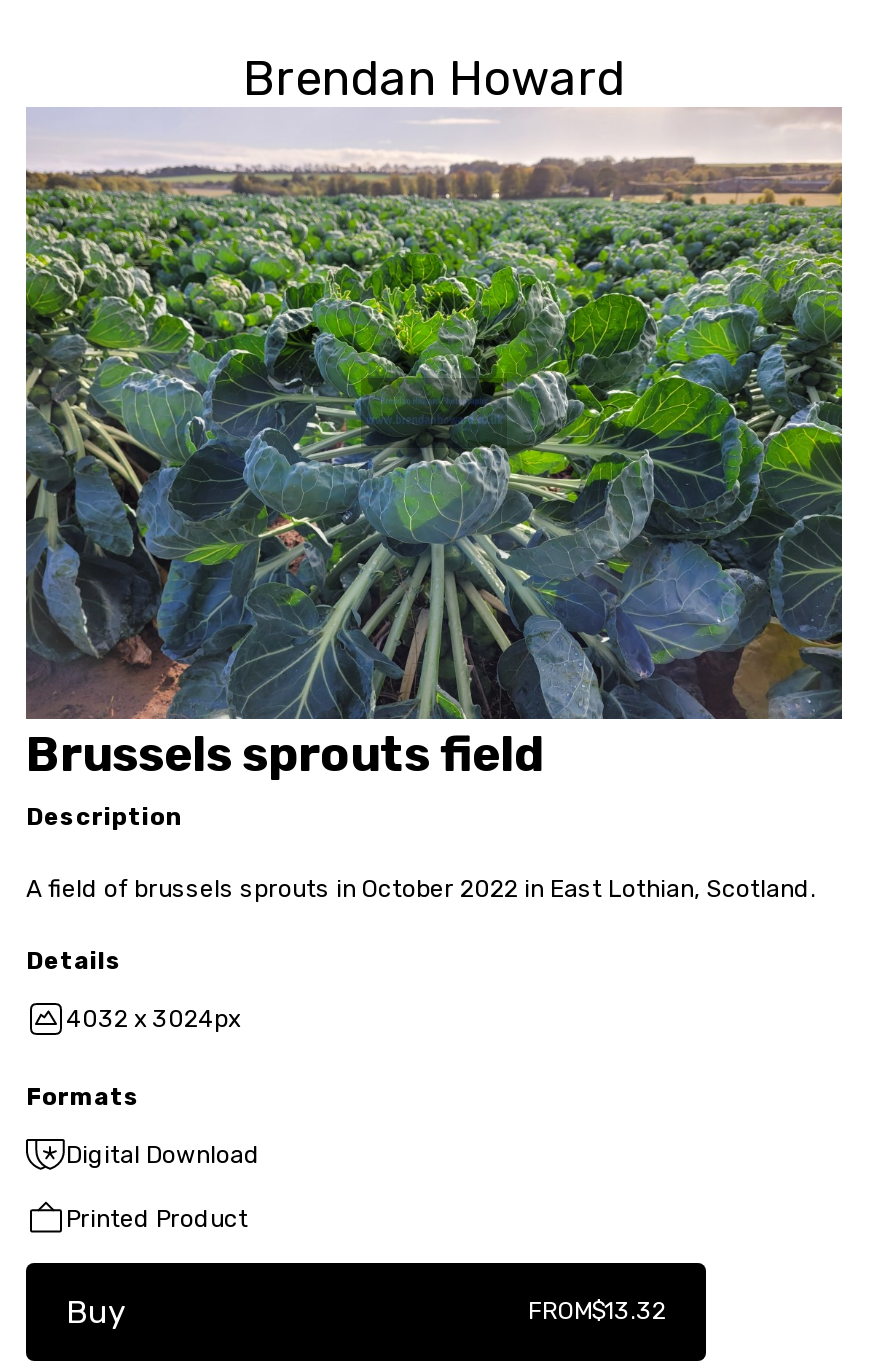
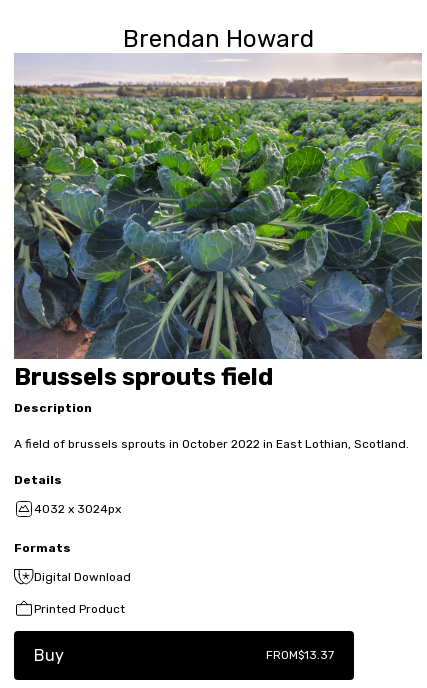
- FROM$13.32
+ FROM$13.37
